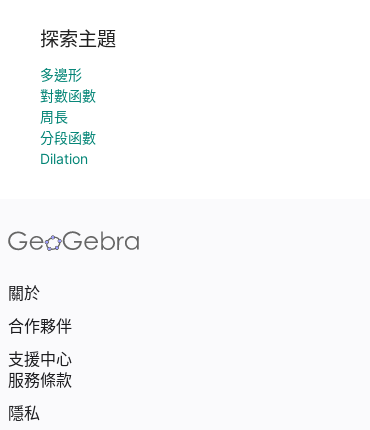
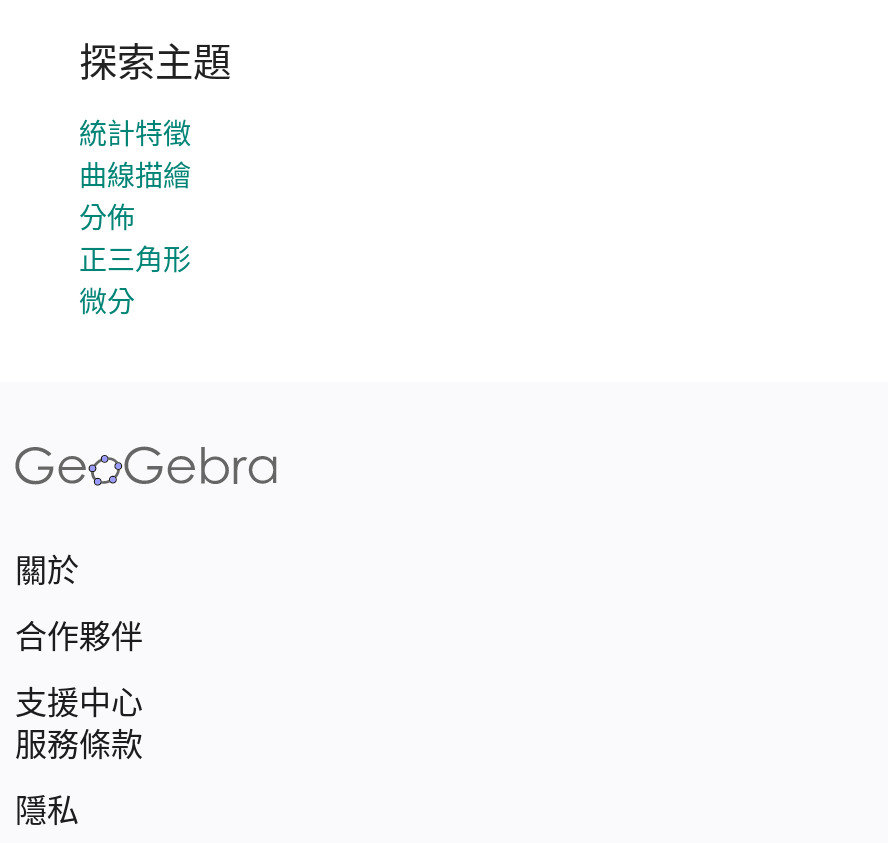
- 多邊形
- 對數函數
- 周長
- 分段函數
- Dilation
+ 統計特徵
+ 曲線描繪
+ 分佈
+ 正三角形
+ 微分
